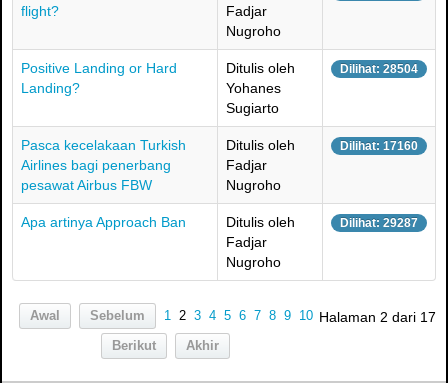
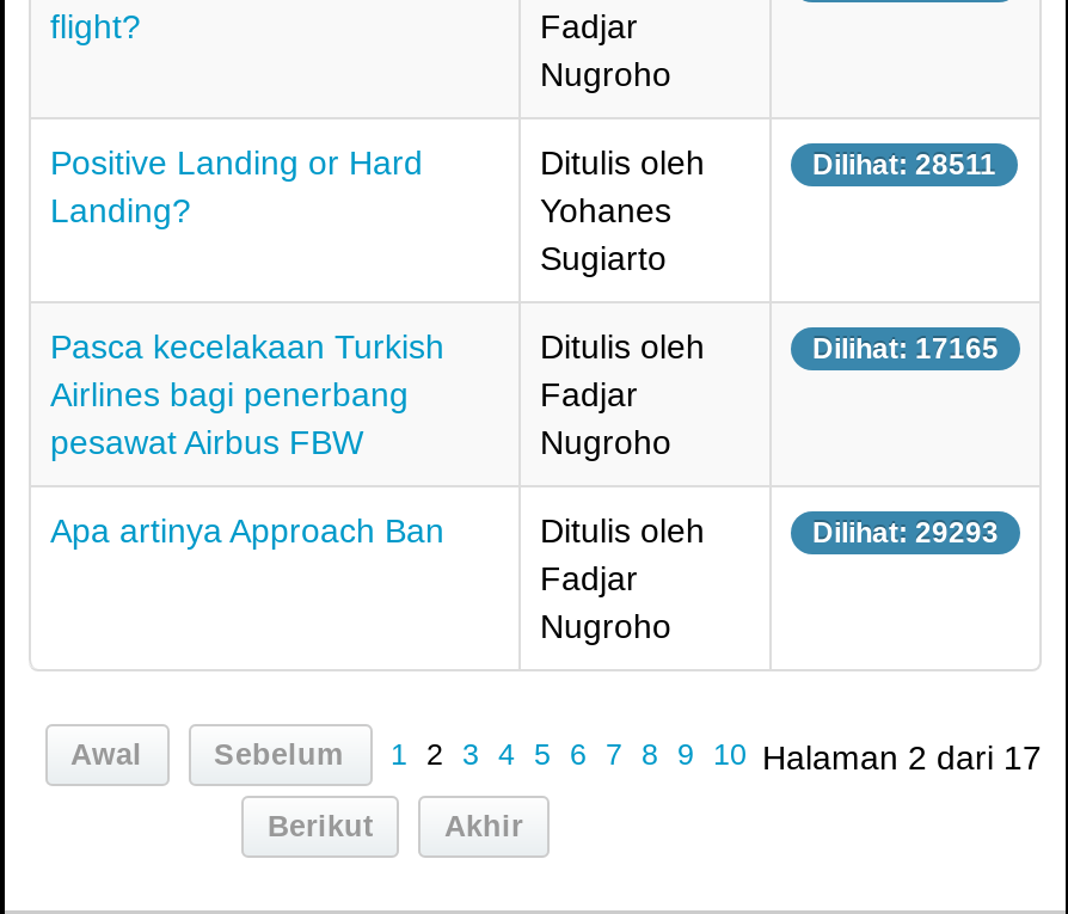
- Dilihat: 28504
+ Dilihat: 28511

- Dilihat: 17160
+ Dilihat: 17165

- Dilihat: 29287
+ Dilihat: 29293
